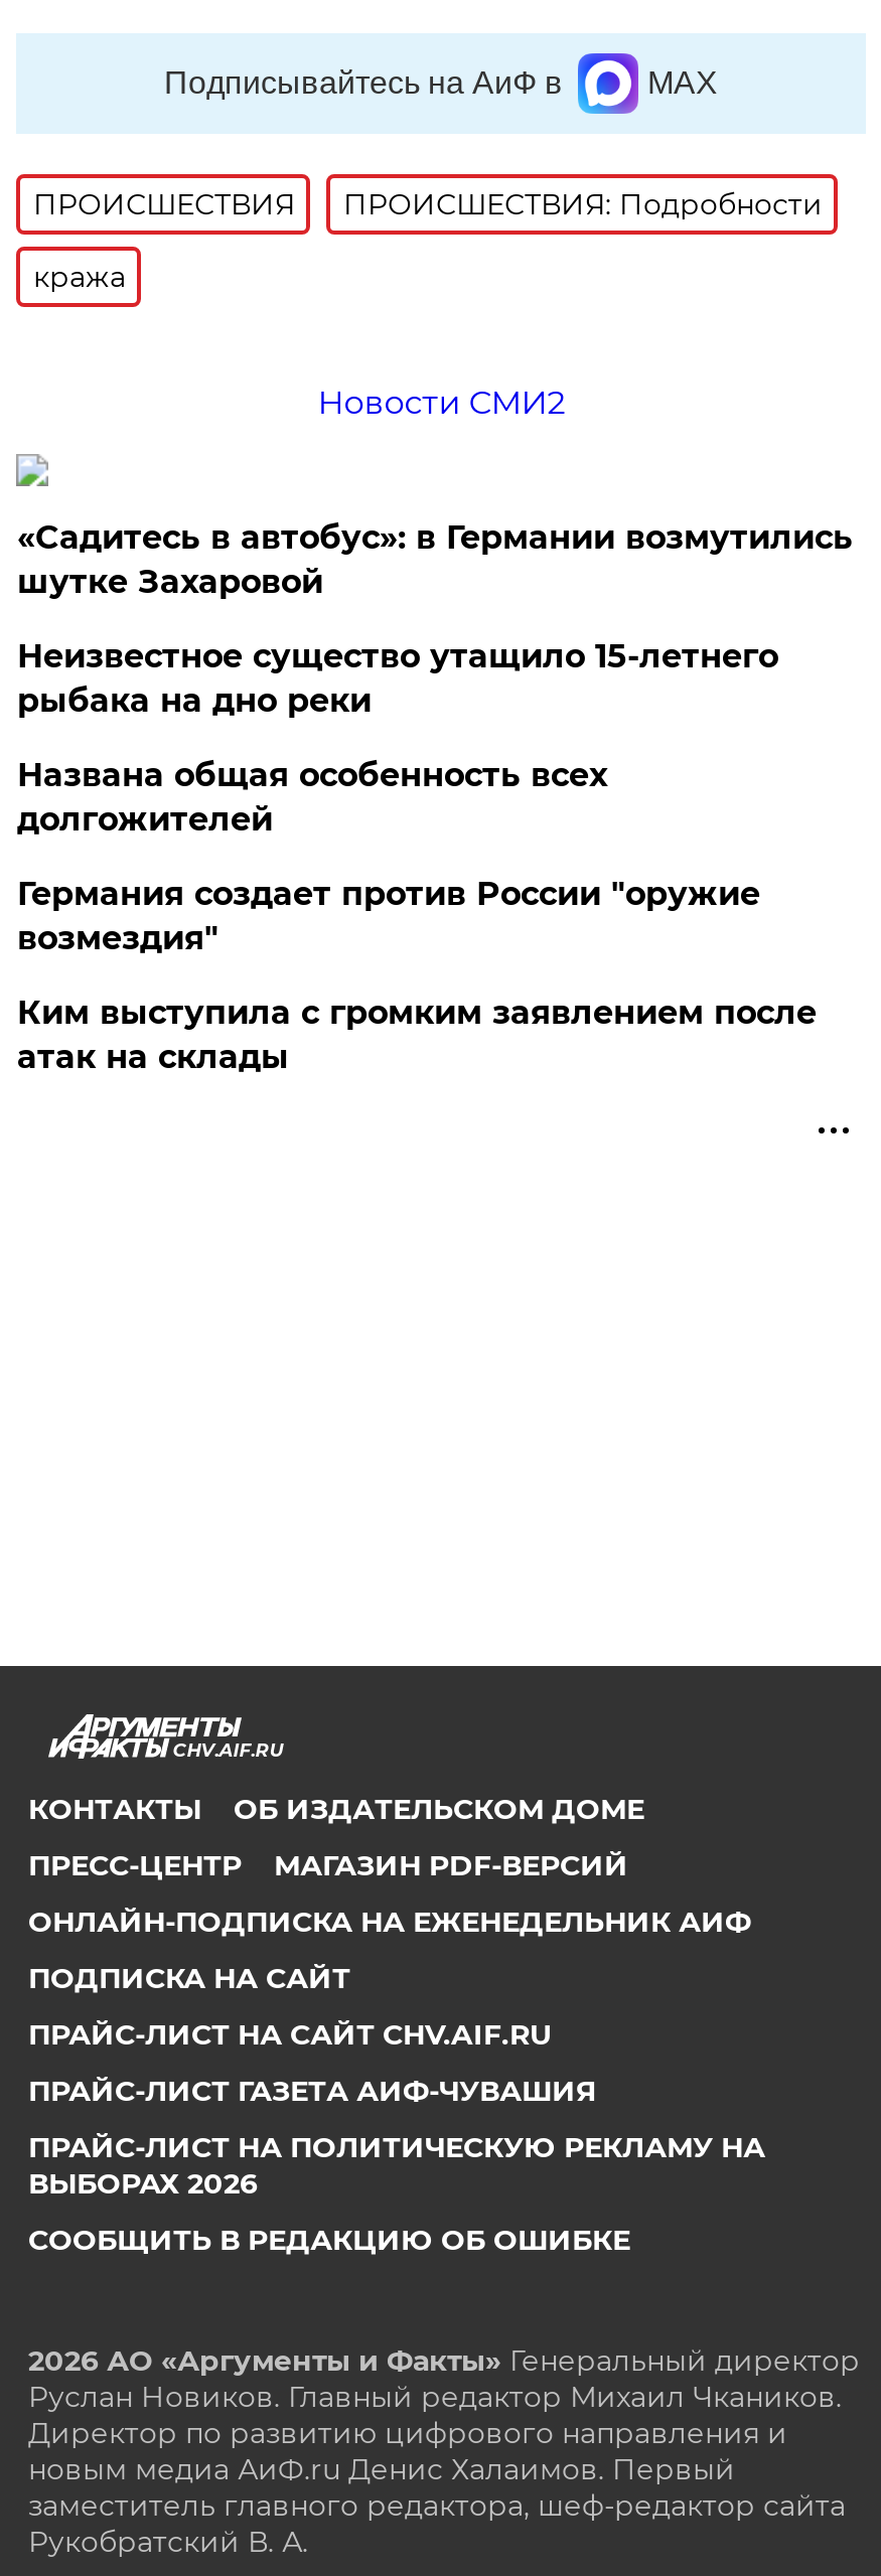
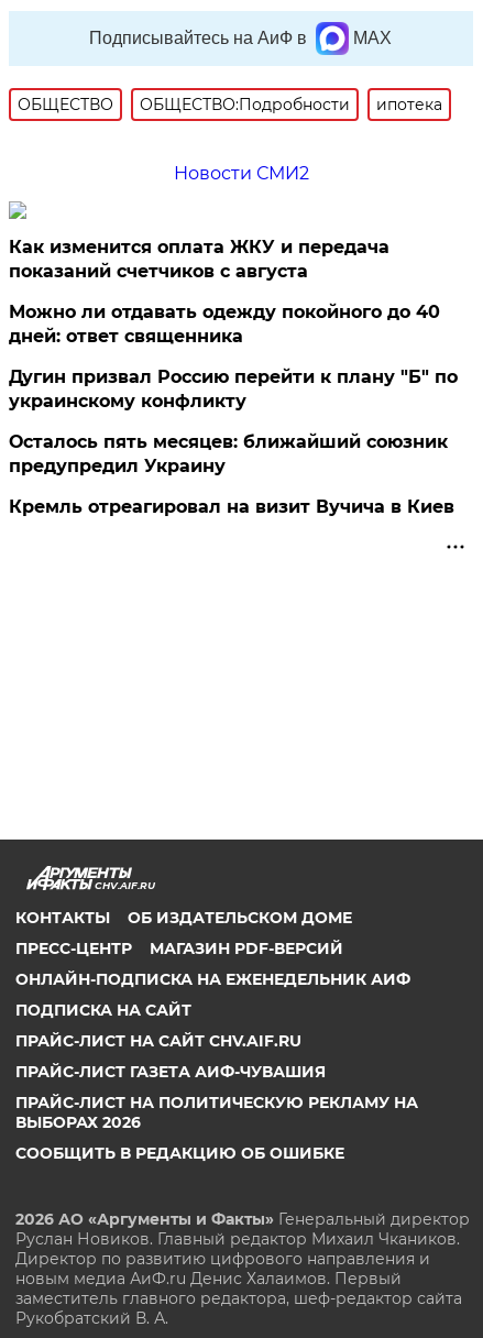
- ПРОИСШЕСТВИЯ
- ПРОИСШЕСТВИЯ: Подробности
- кража
+ ОБЩЕСТВО
+ ОБЩЕСТВО:Подробности
+ ипотека

- «Садитесь в автобус»: в Германии возмутились
- шутке Захаровой
+ Как изменится оплата ЖКУ и передача
+ показаний счетчиков с августа

- Неизвестное существо утащило 15-летнего
- рыбака на дно реки
+ Можно ли отдавать одежду покойного до 40
+ дней: ответ священника

- Названа общая особенность всех
- долгожителей
+ Дугин призвал Россию перейти к плану "Б" по
+ украинскому конфликту

- Германия создает против России "оружие
- возмездия"
+ Осталось пять месяцев: ближайший союзник
+ предупредил Украину

- Ким выступила с громким заявлением после
- атак на склады
+ Кремль отреагировал на визит Вучича в Киев
